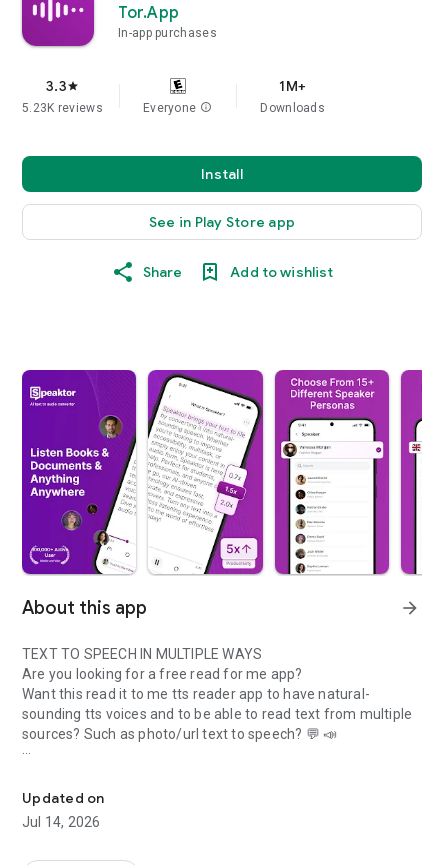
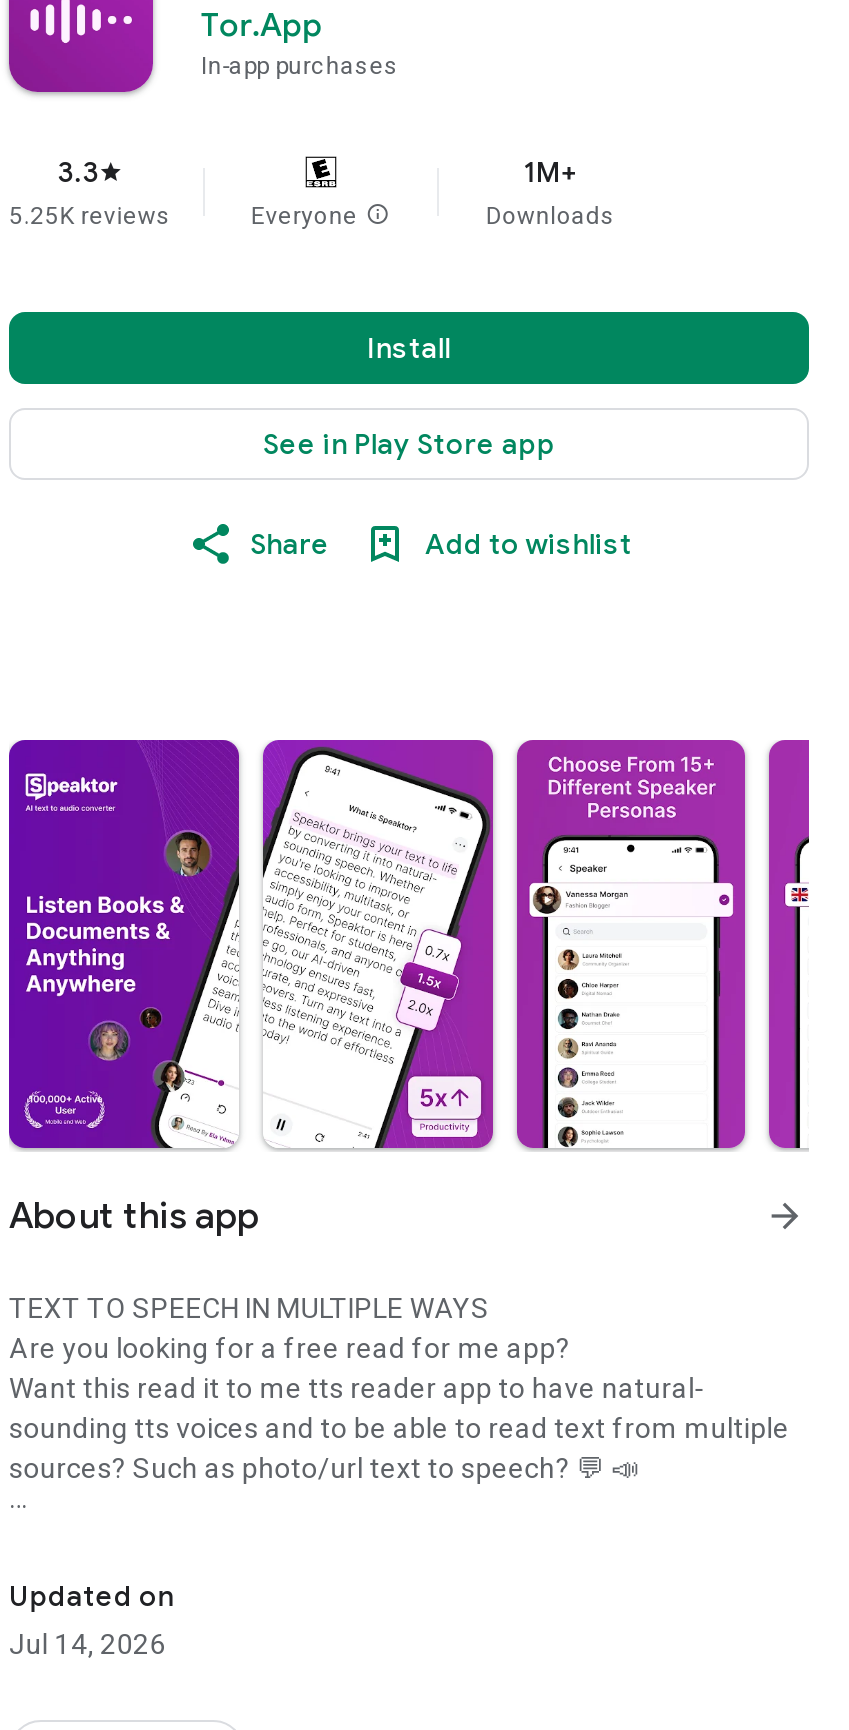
- 5.23K reviews
+ 5.25K reviews
